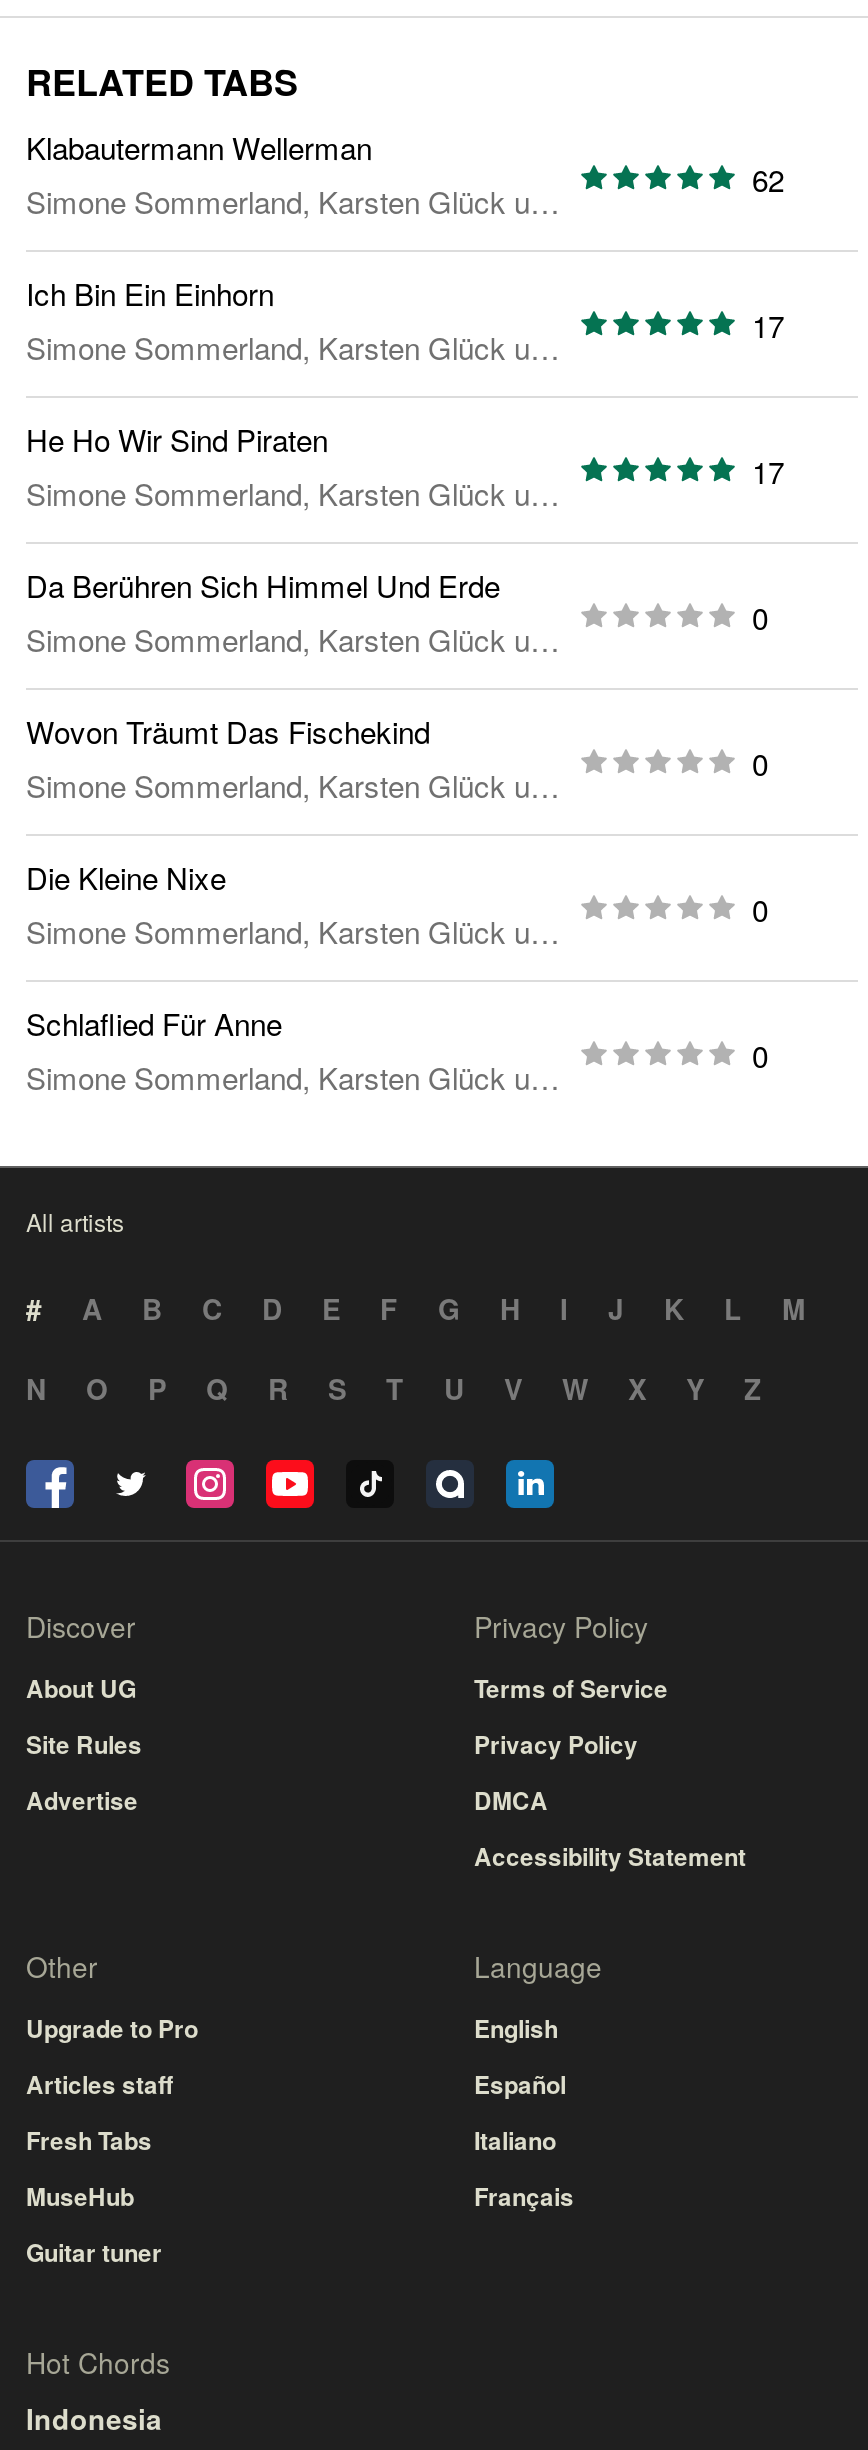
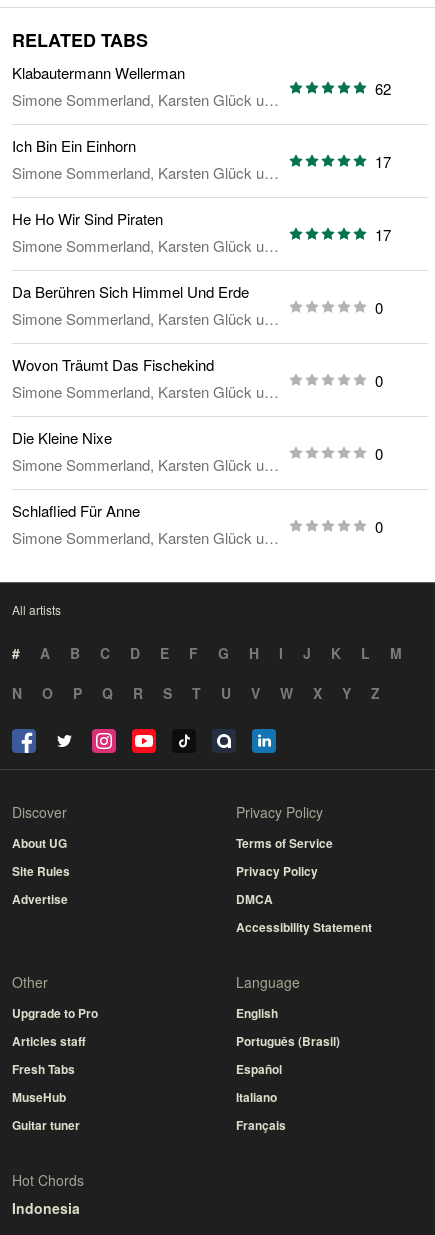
moved down: Español | Italiano | Français

+ Português (Brasil)
